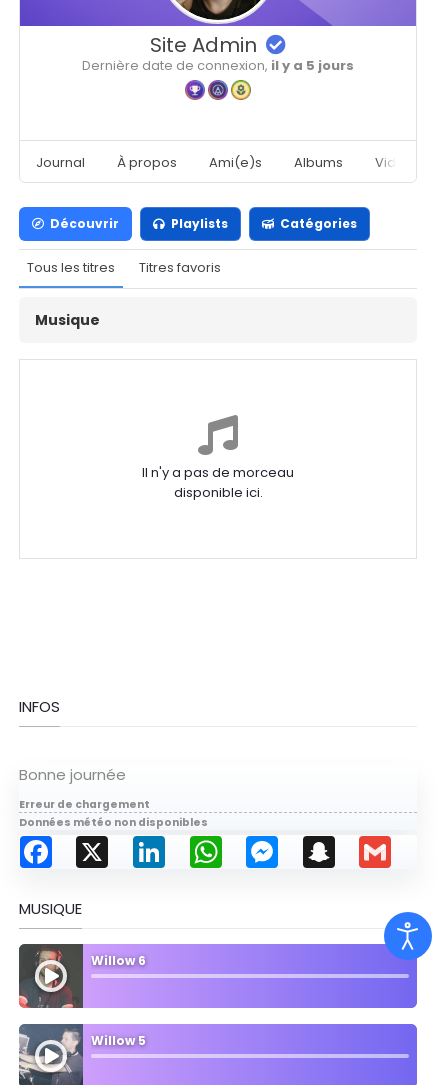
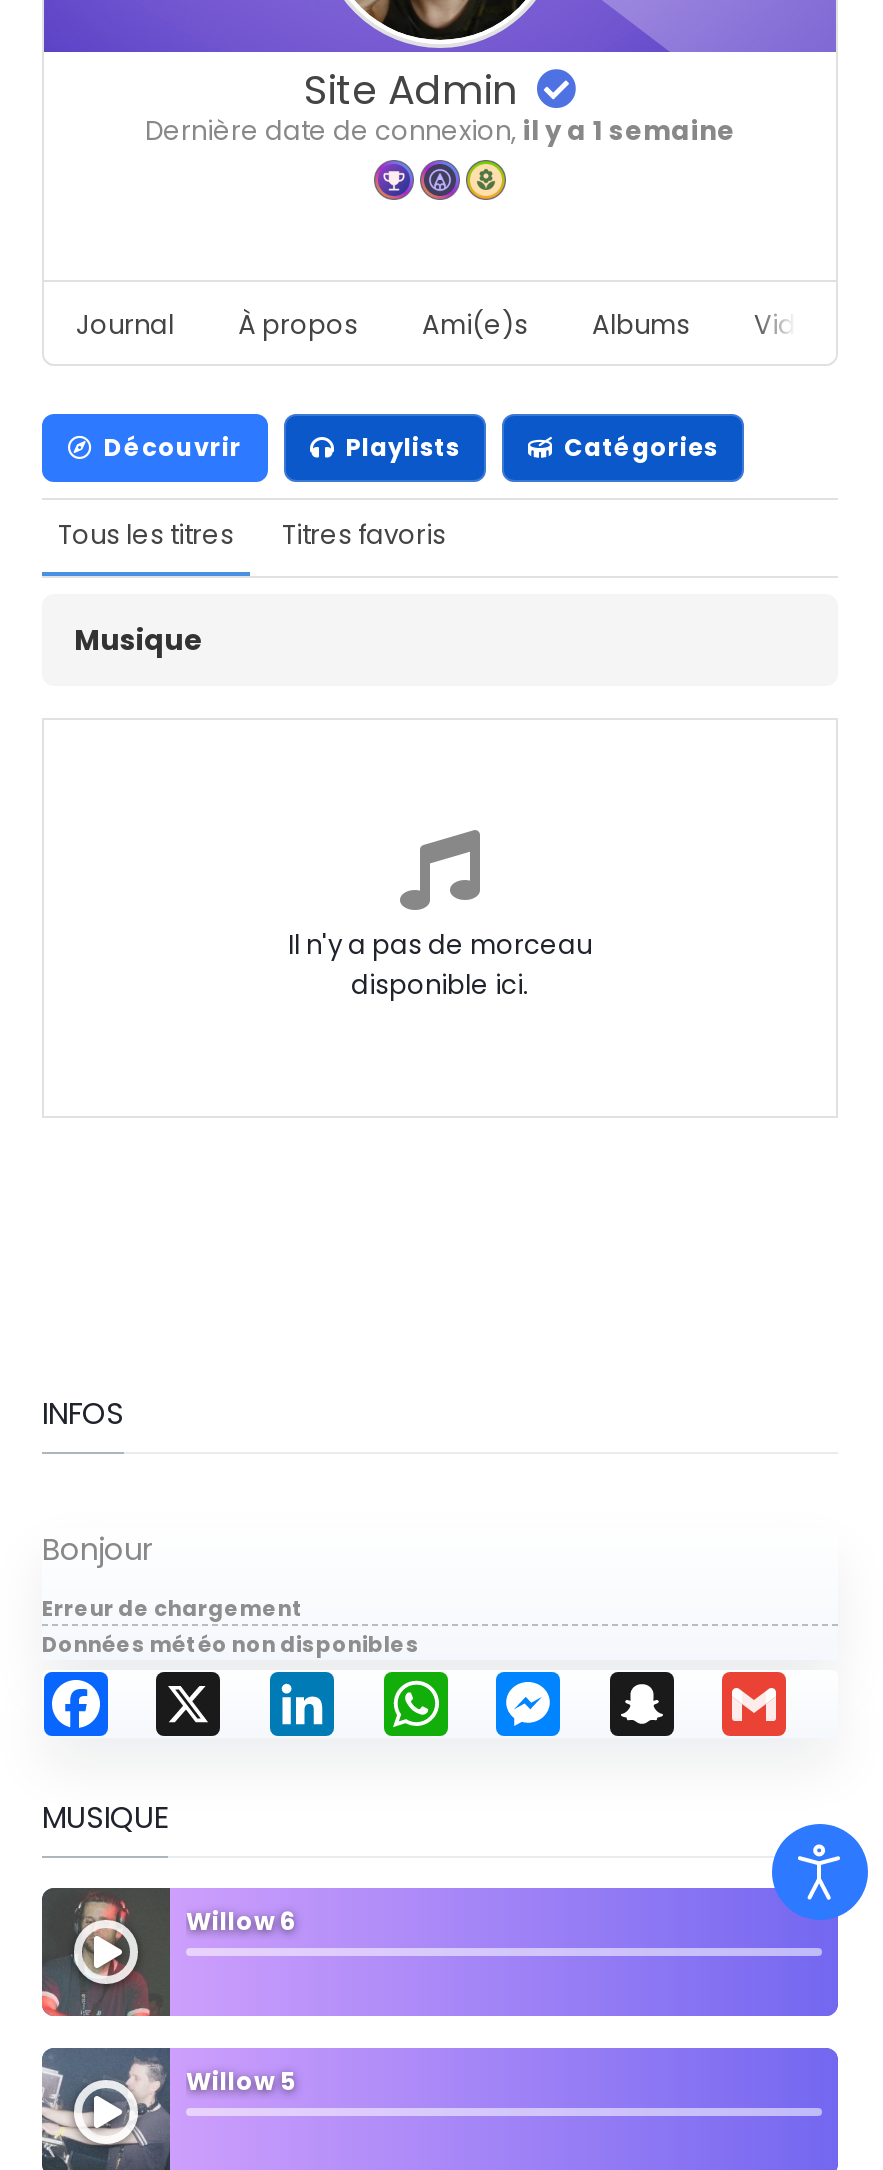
- Dernière date de connexion, il y a 5 jours
+ Dernière date de connexion, il y a 1 semaine

- Bonne journée
+ Bonjour
